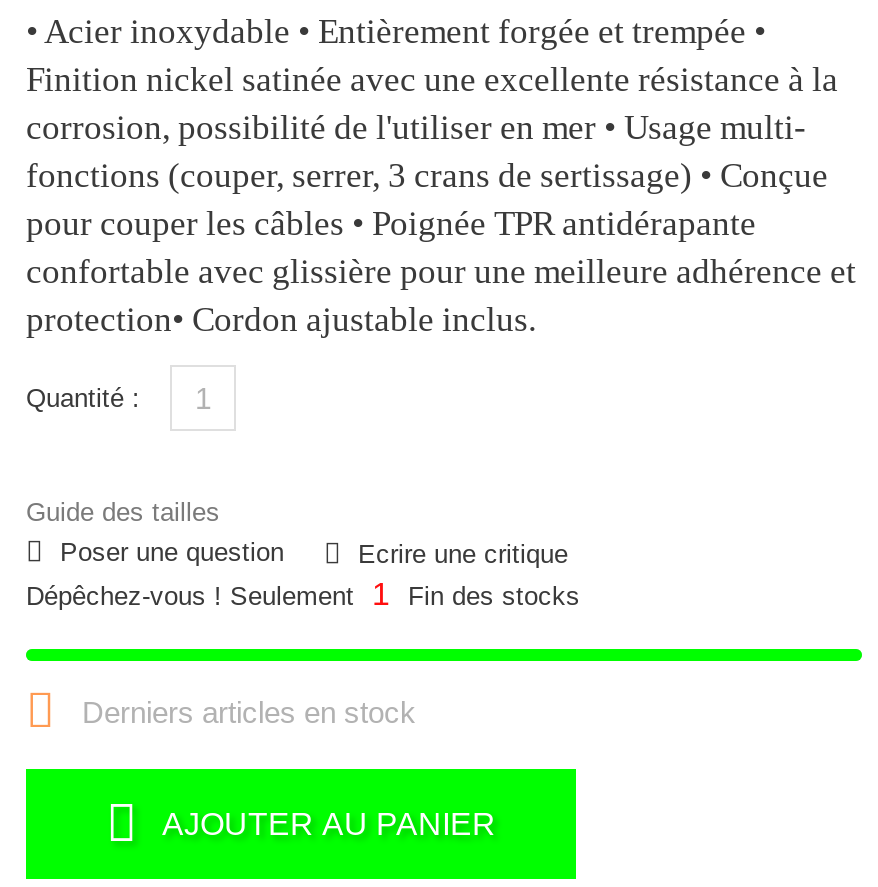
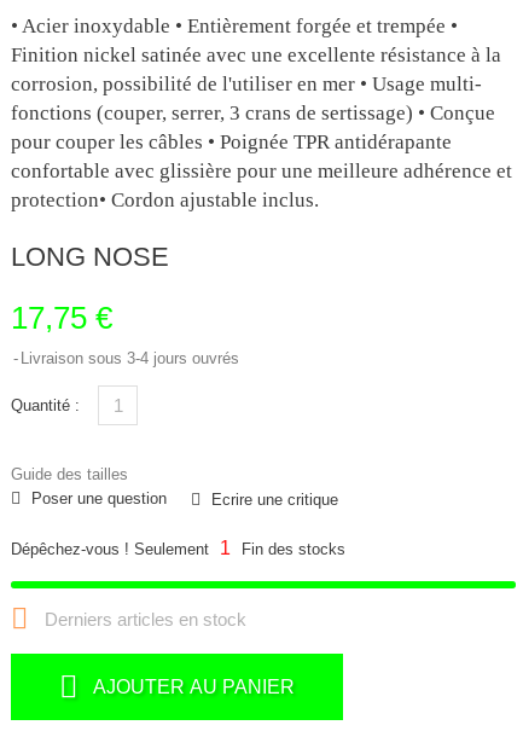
+ LONG NOSE
+ 17,75 €
+ Livraison sous 3-4 jours ouvrés
